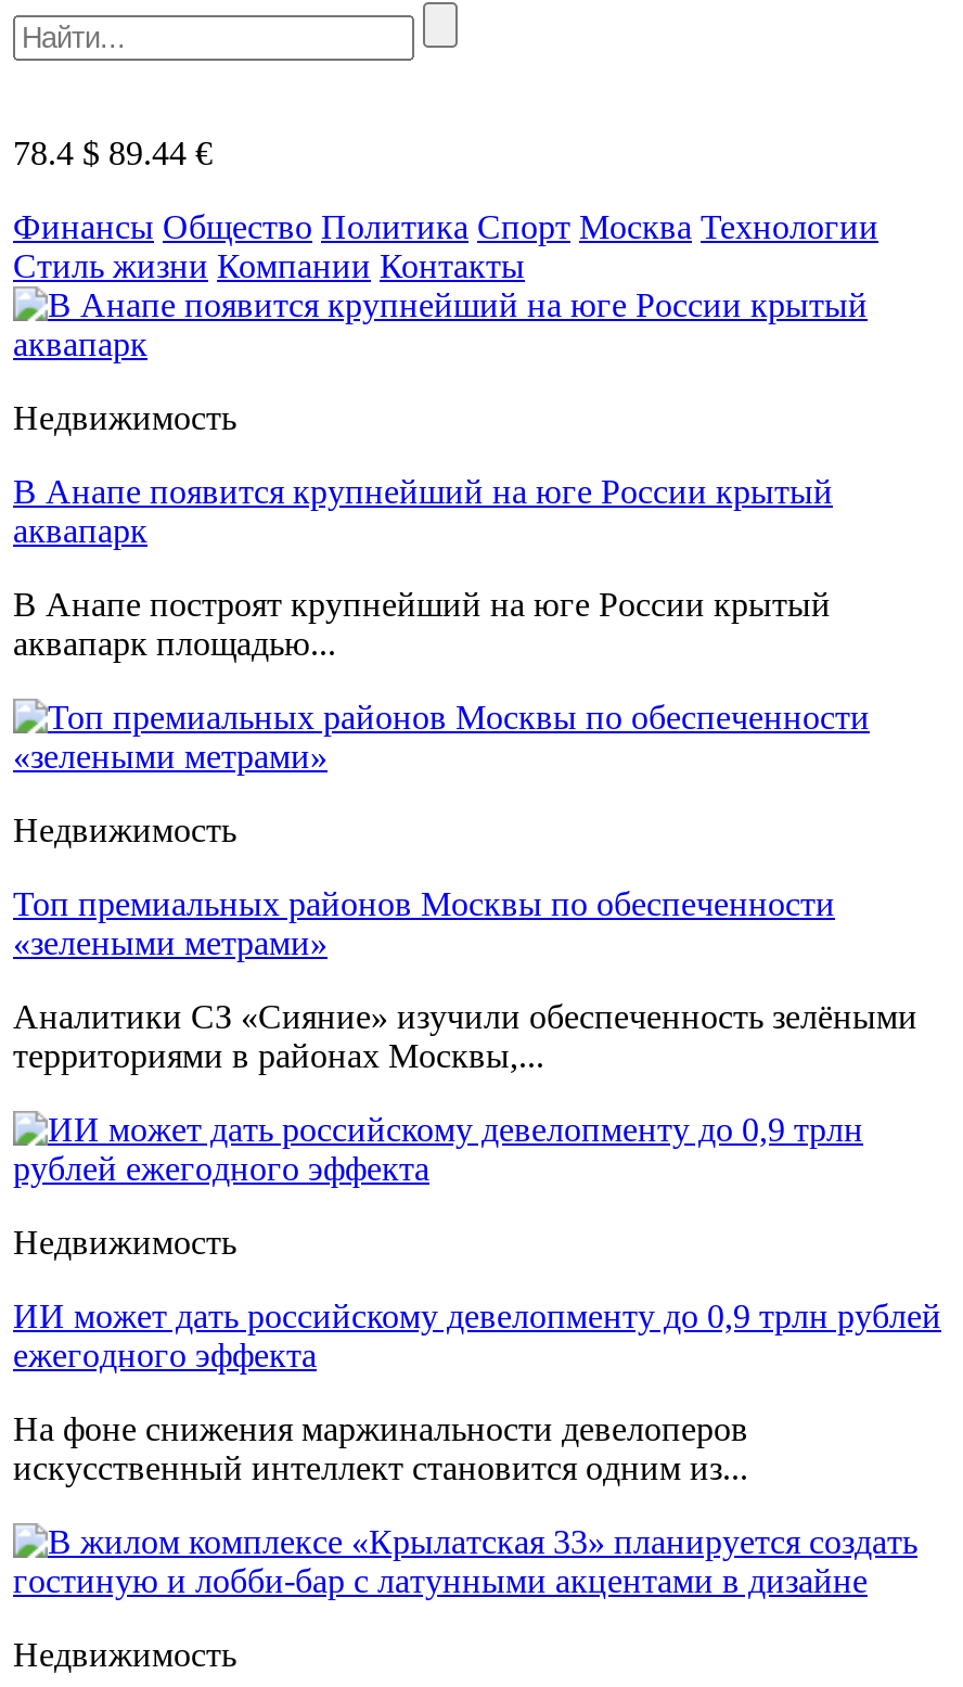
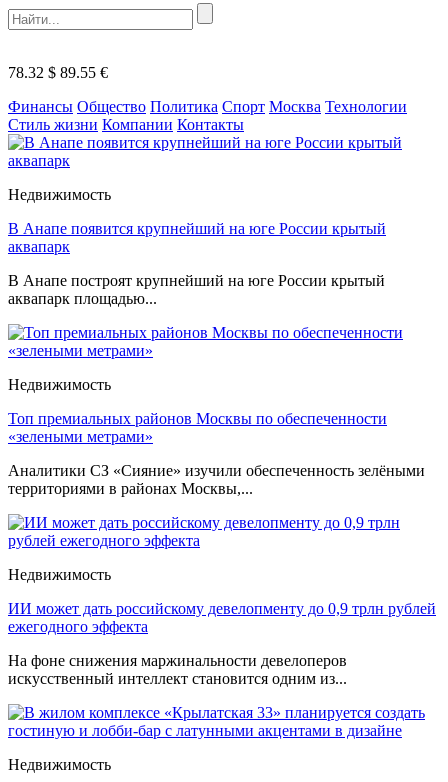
- 78.4 $ 89.44 €
+ 78.32 $ 89.55 €
